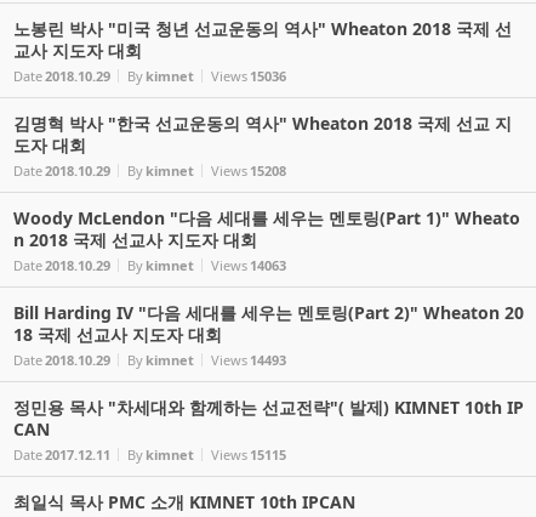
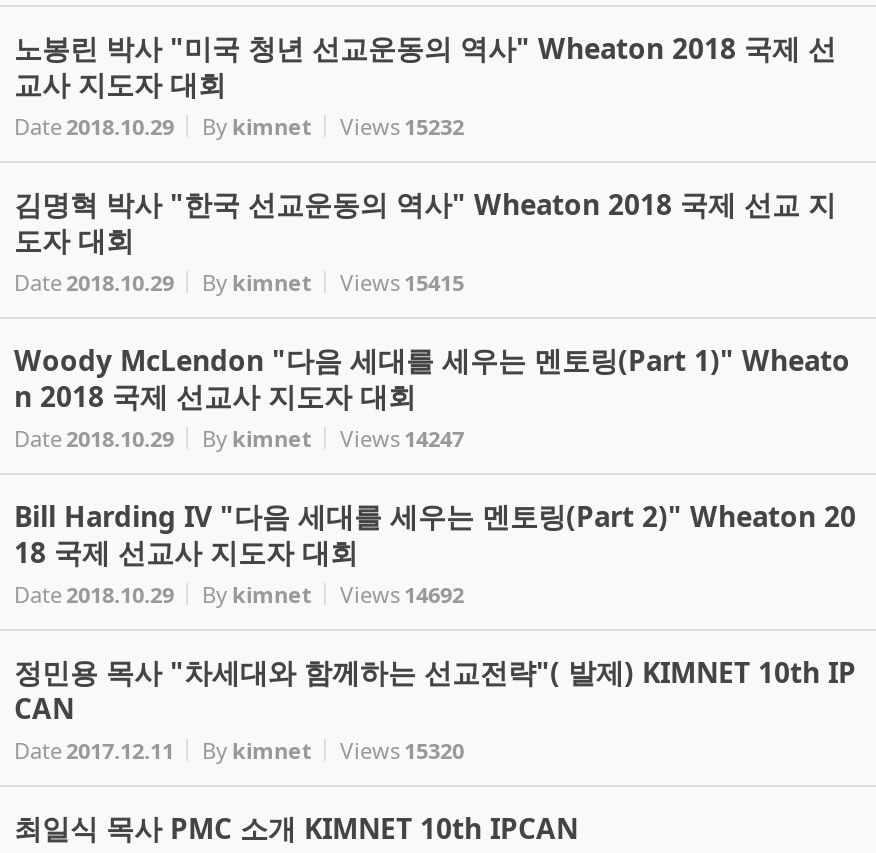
- Date 2018.10.29 By kimnet Views 15036
+ Date 2018.10.29 By kimnet Views 15232

- Date 2018.10.29 By kimnet Views 15208
+ Date 2018.10.29 By kimnet Views 15415

- Date 2018.10.29 By kimnet Views 14063
+ Date 2018.10.29 By kimnet Views 14247

- Date 2018.10.29 By kimnet Views 14493
+ Date 2018.10.29 By kimnet Views 14692

- Date 2017.12.11 By kimnet Views 15115
+ Date 2017.12.11 By kimnet Views 15320
